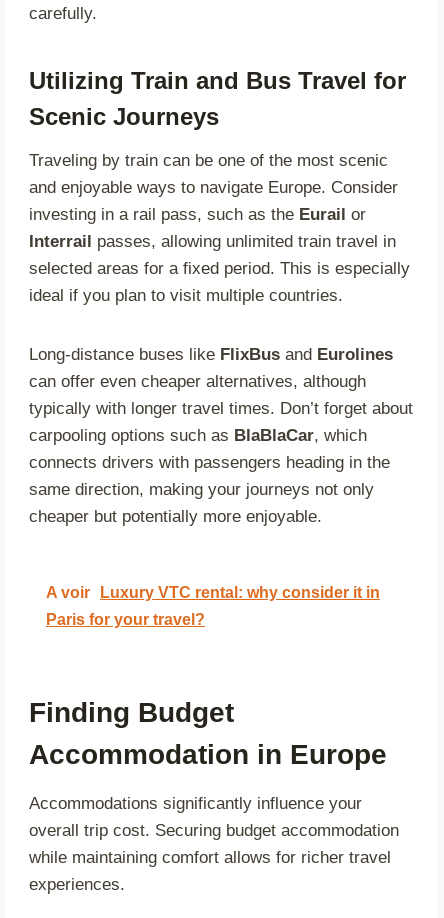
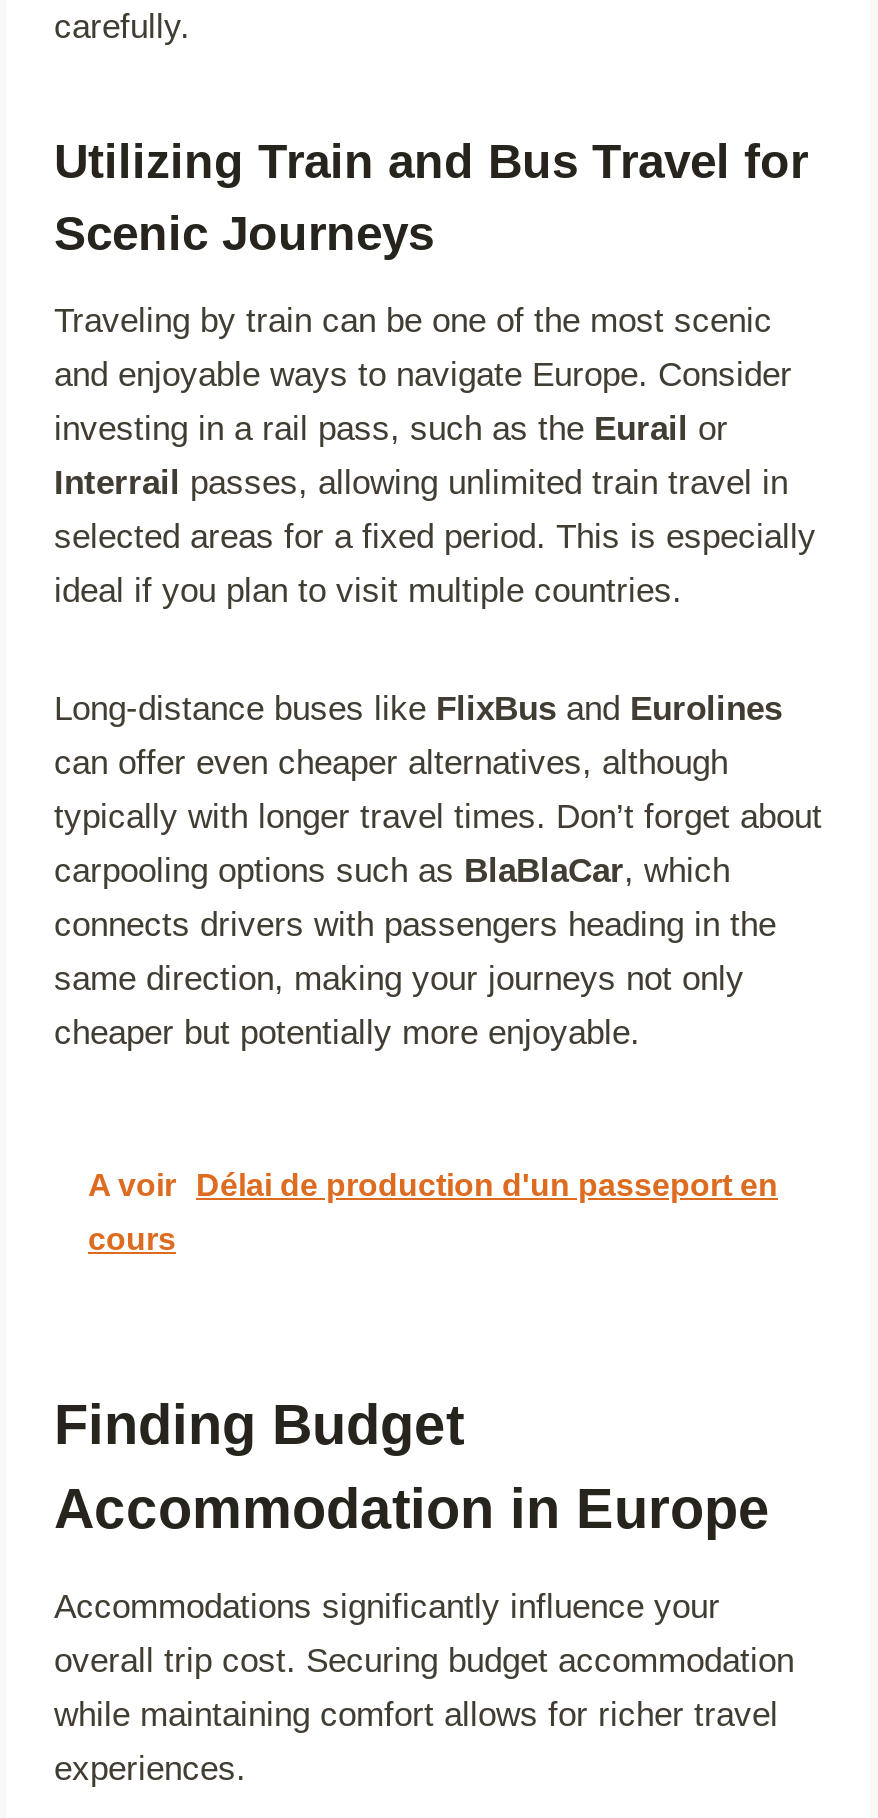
- A voir Luxury VTC rental: why consider it in
+ A voir Délai de production d'un passeport en

- Paris for your travel?
+ cours
